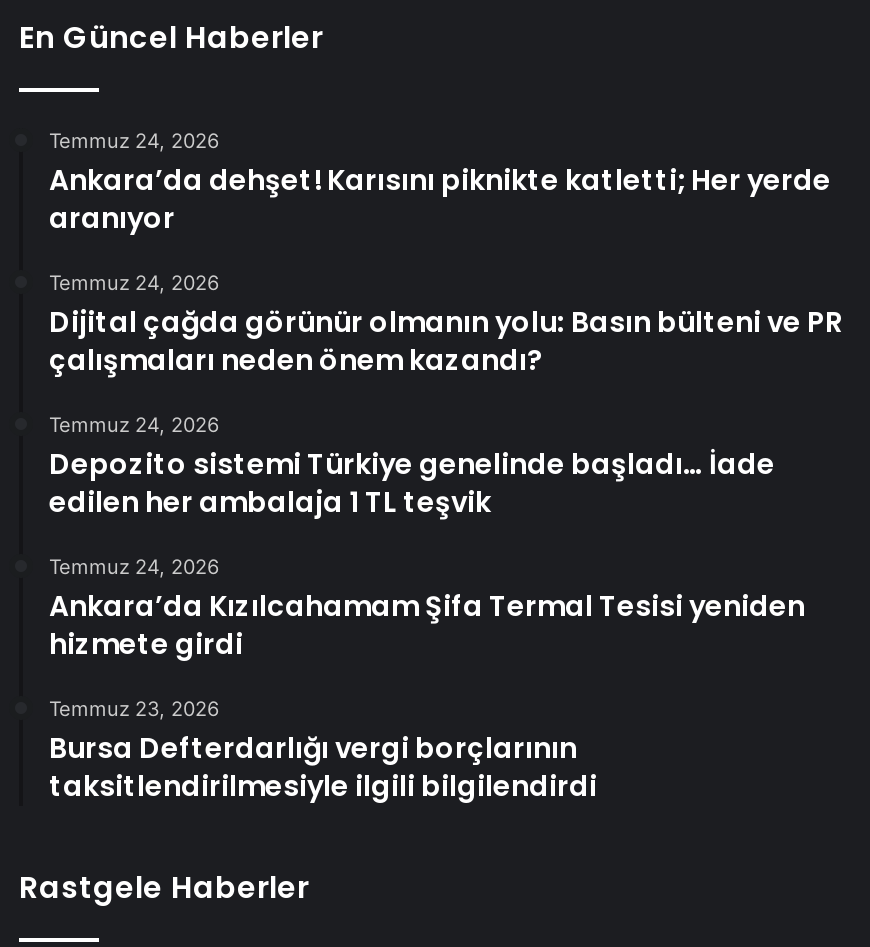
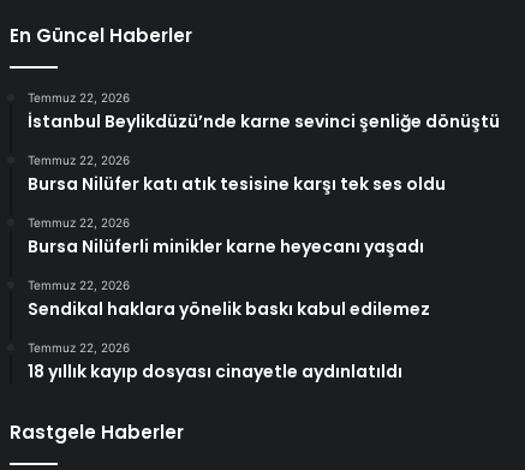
- Temmuz 24, 2026
- Ankara’da dehşet! Karısını piknikte katletti; Her yerde
- aranıyor
+ Temmuz 22, 2026
+ İstanbul Beylikdüzü’nde karne sevinci şenliğe dönüştü

- Temmuz 24, 2026
- Dijital çağda görünür olmanın yolu: Basın bülteni ve PR
- çalışmaları neden önem kazandı?
+ Temmuz 22, 2026
+ Bursa Nilüfer katı atık tesisine karşı tek ses oldu

- Temmuz 24, 2026
- Depozito sistemi Türkiye genelinde başladı… İade
- edilen her ambalaja 1 TL teşvik
+ Temmuz 22, 2026
+ Bursa Nilüferli minikler karne heyecanı yaşadı

- Temmuz 24, 2026
- Ankara’da Kızılcahamam Şifa Termal Tesisi yeniden
- hizmete girdi
+ Temmuz 22, 2026
+ Sendikal haklara yönelik baskı kabul edilemez

- Temmuz 23, 2026
- Bursa Defterdarlığı vergi borçlarının
- taksitlendirilmesiyle ilgili bilgilendirdi
+ Temmuz 22, 2026
+ 18 yıllık kayıp dosyası cinayetle aydınlatıldı
